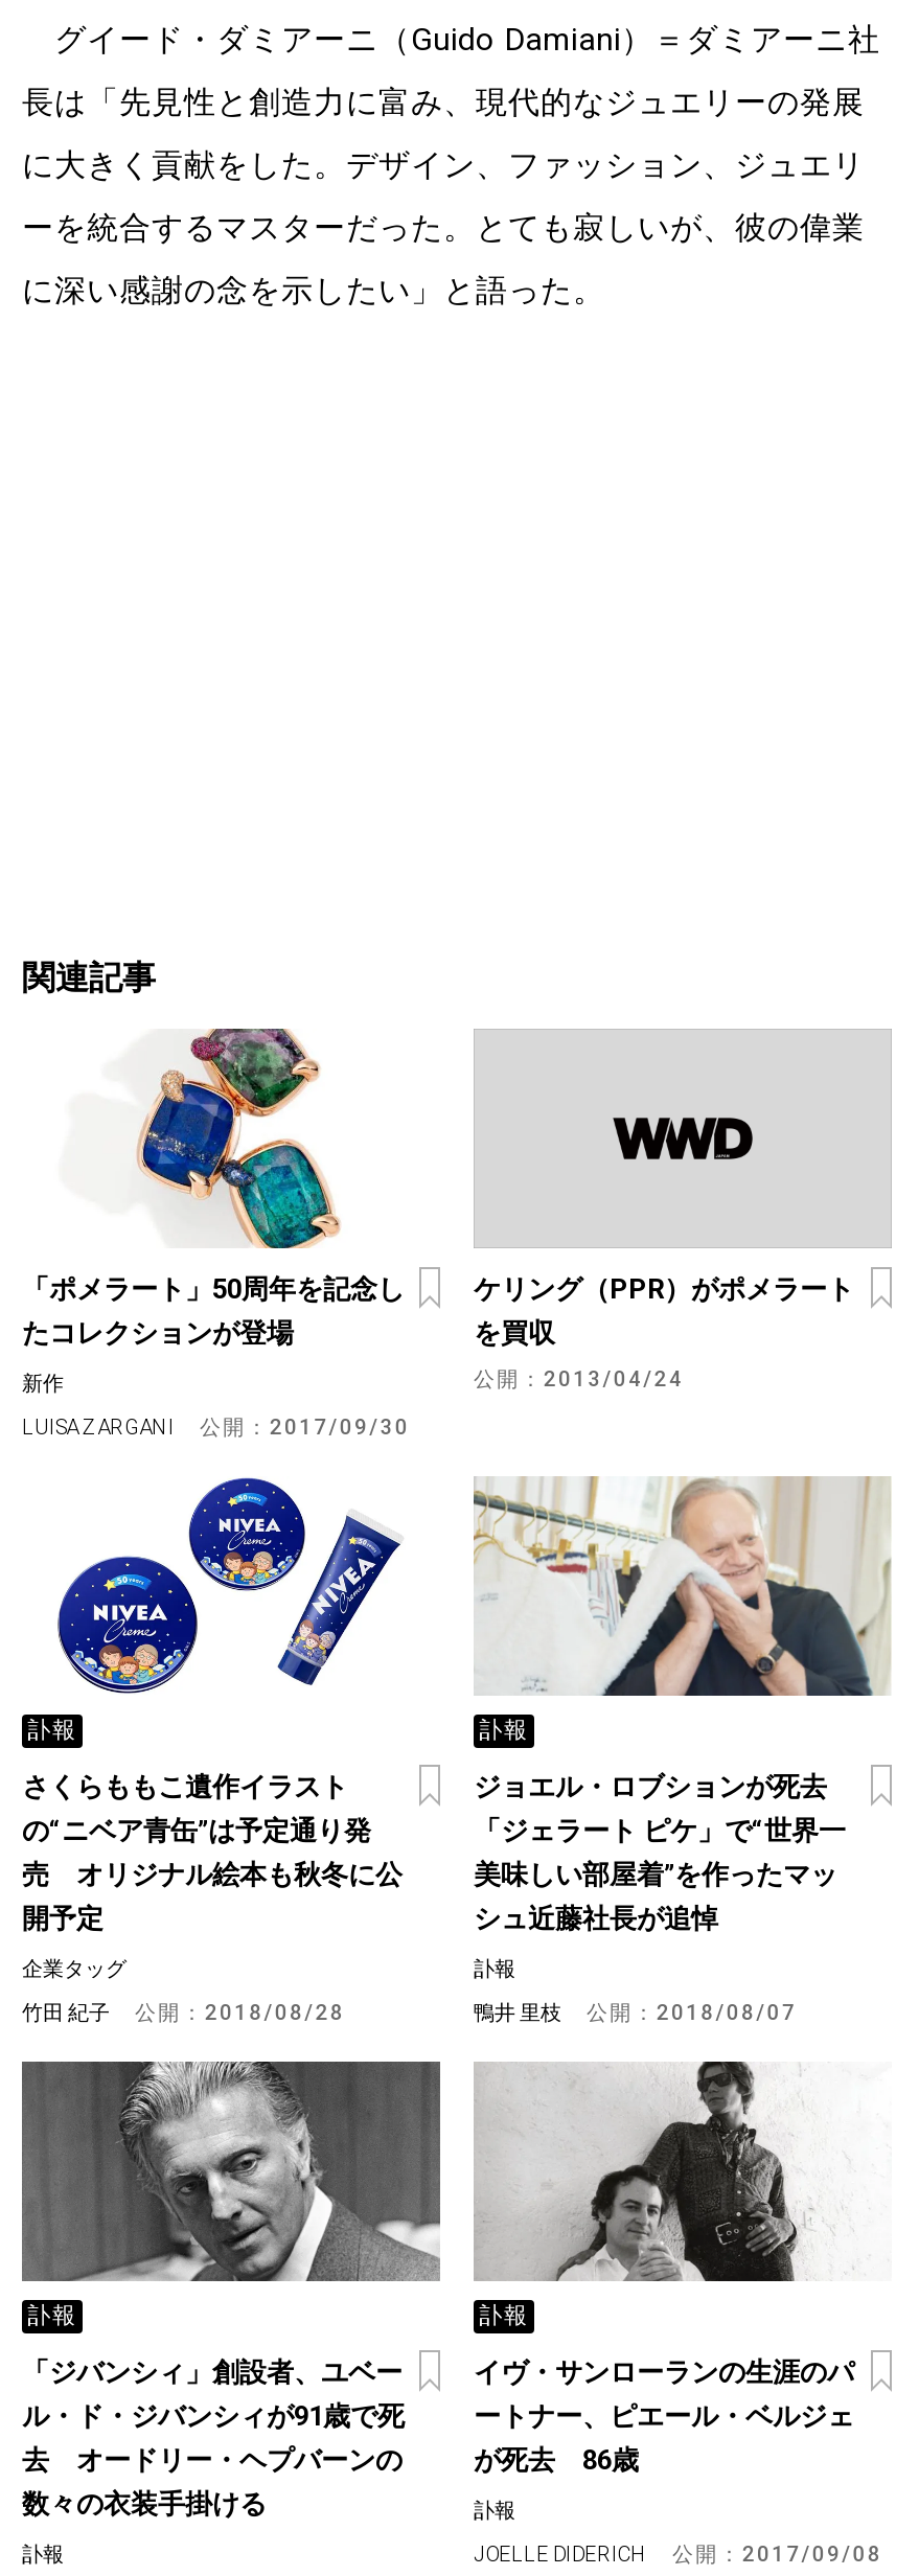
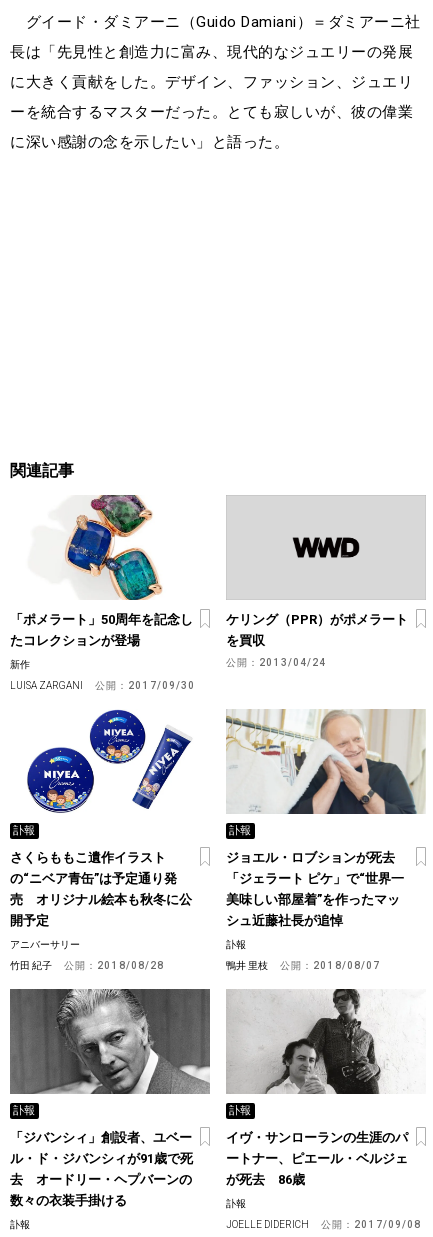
- 企業タッグ
+ アニバーサリー
